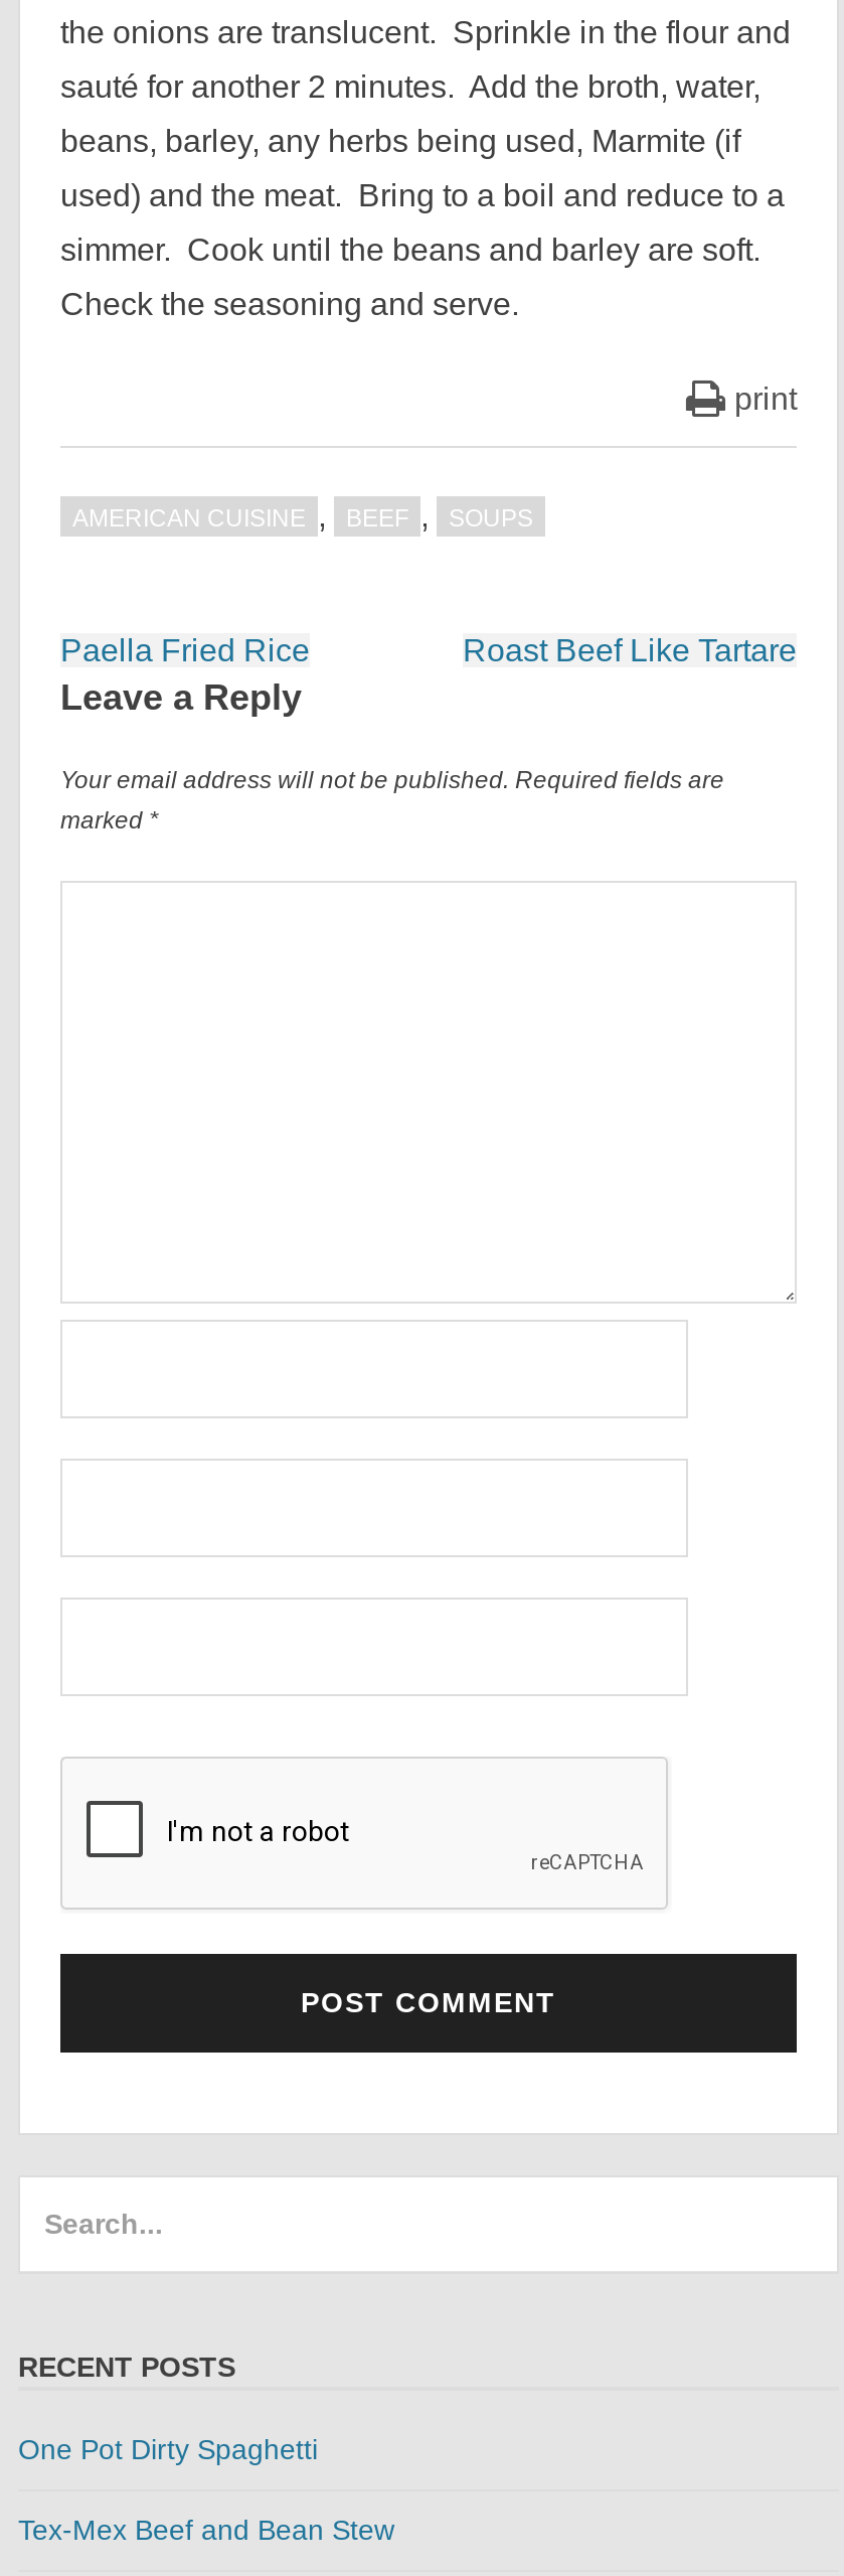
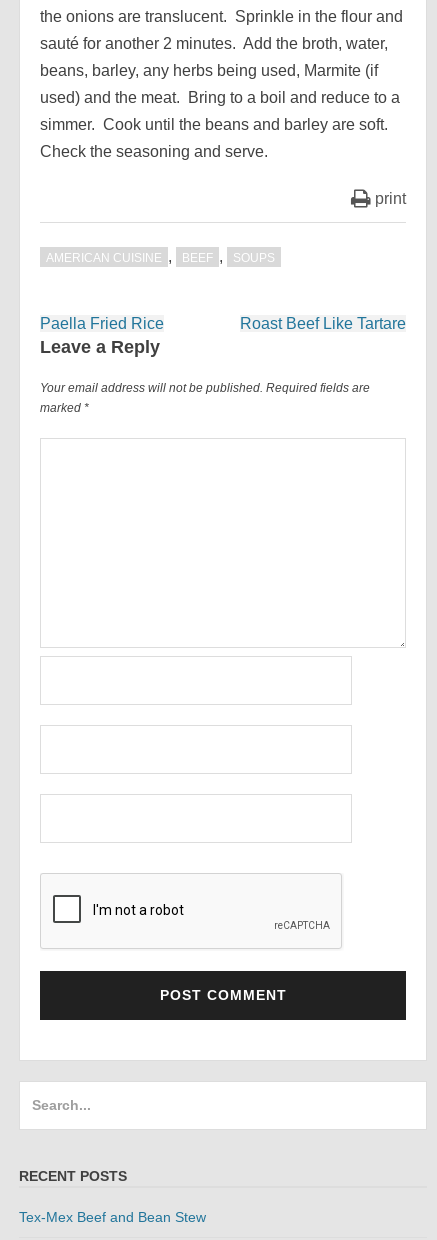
- One Pot Dirty Spaghetti
